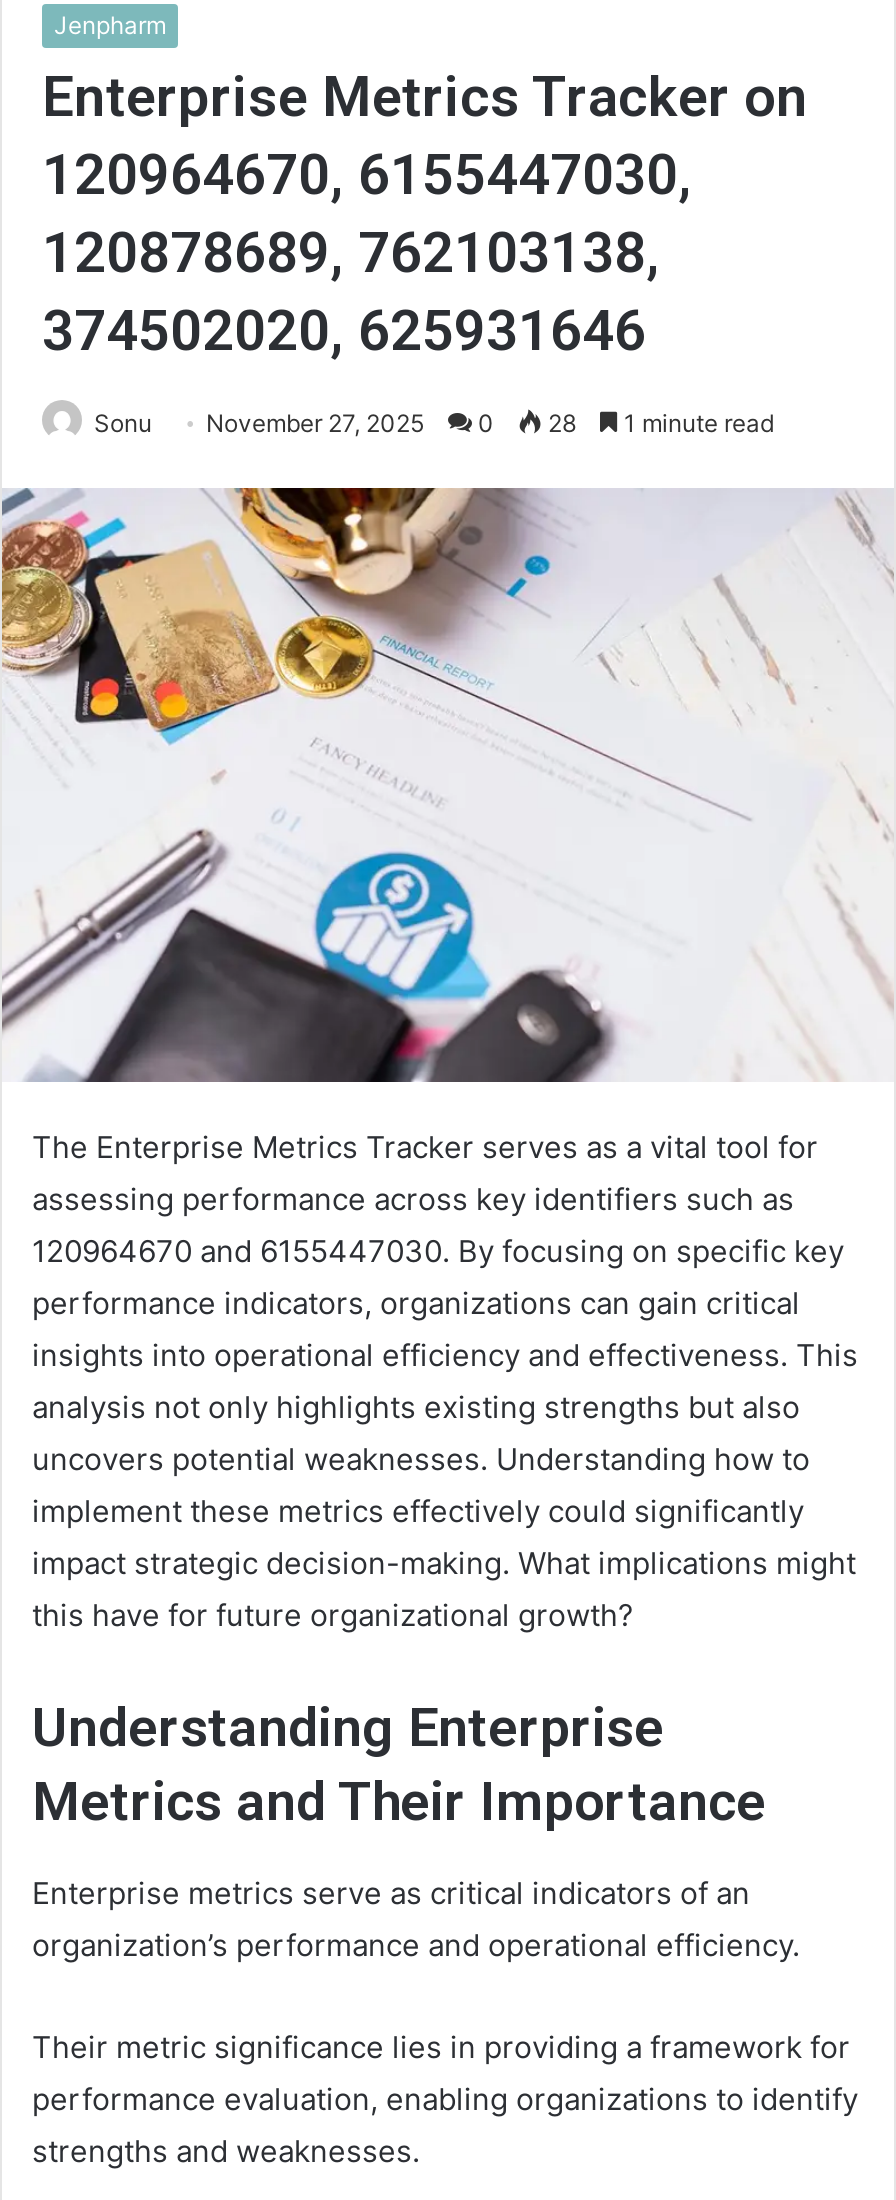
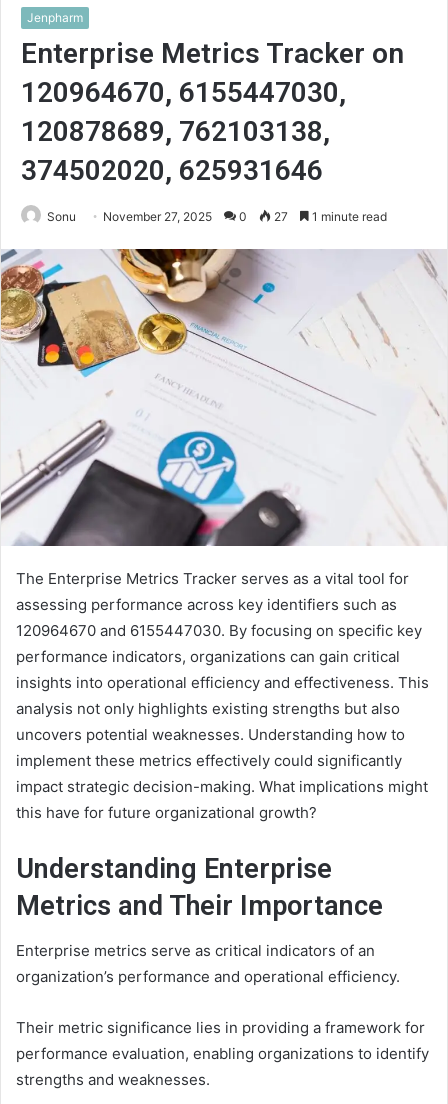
- Sonu November 27, 2025 0 28 1 minute read
+ Sonu November 27, 2025 0 27 1 minute read
